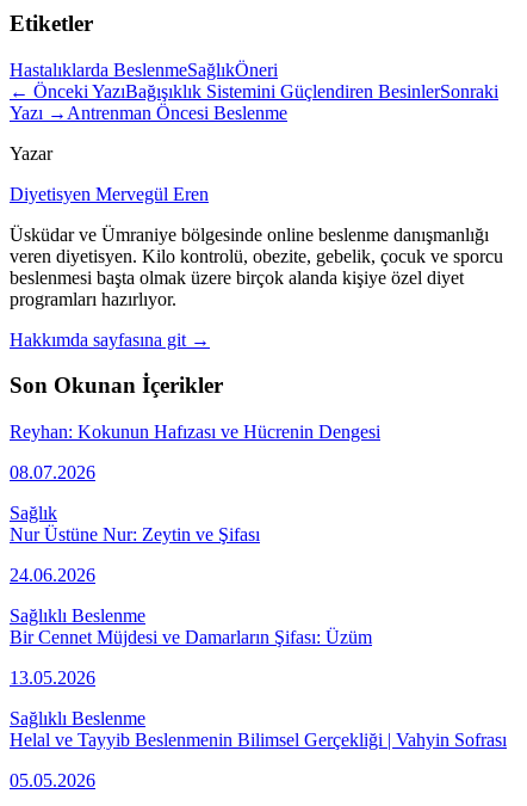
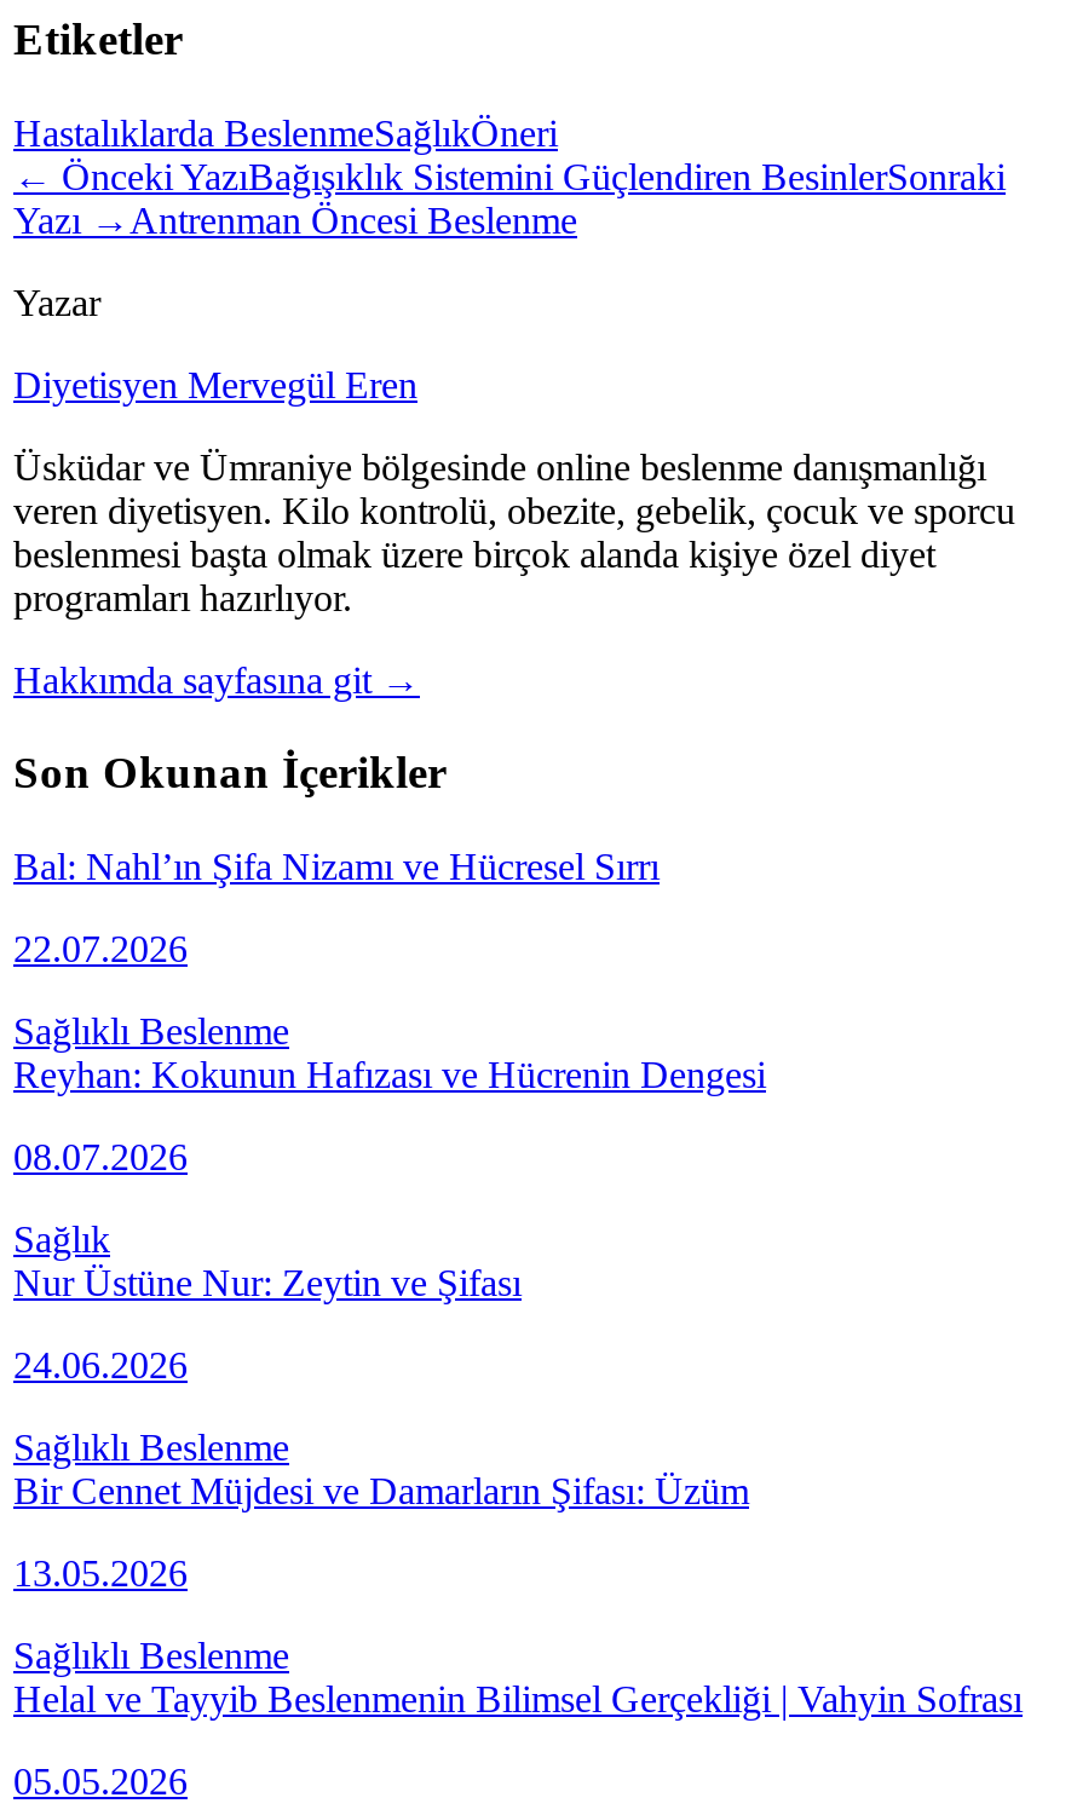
+ Bal: Nahl’ın Şifa Nizamı ve Hücresel Sırrı
+ 22.07.2026
+ Sağlıklı Beslenme
